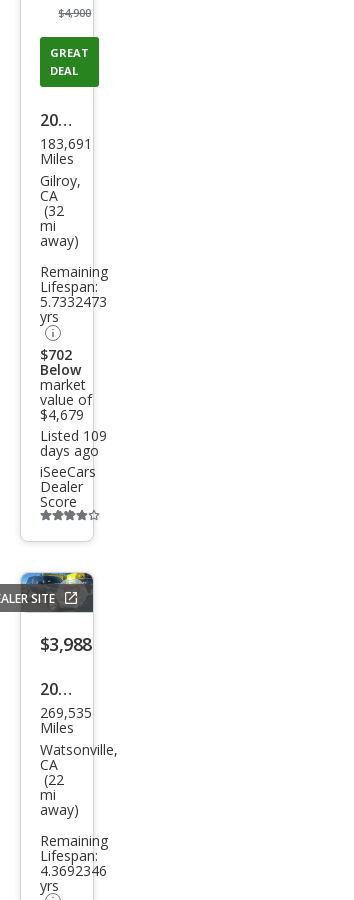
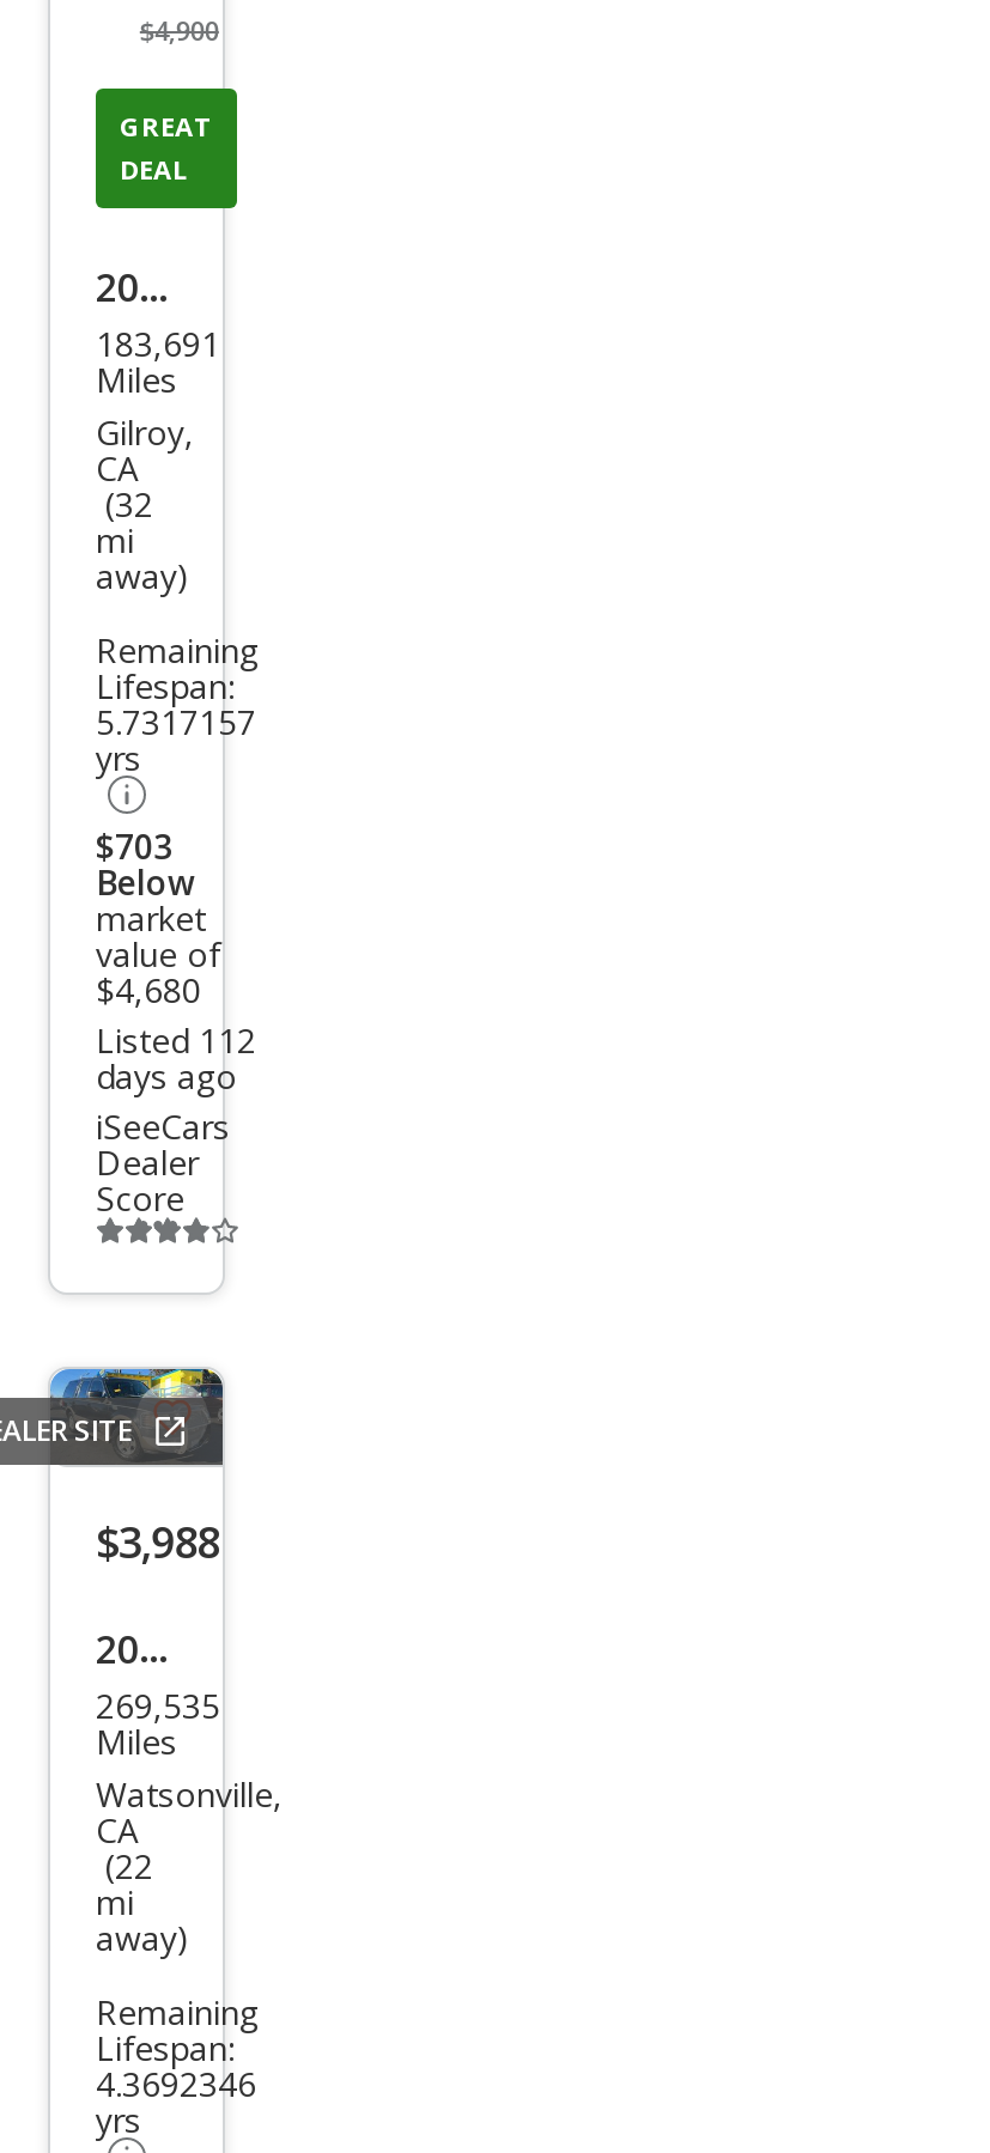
- 5.7332473
+ 5.7317157

- $702
+ $703

- $4,679
+ $4,680

- Listed 109
+ Listed 112
